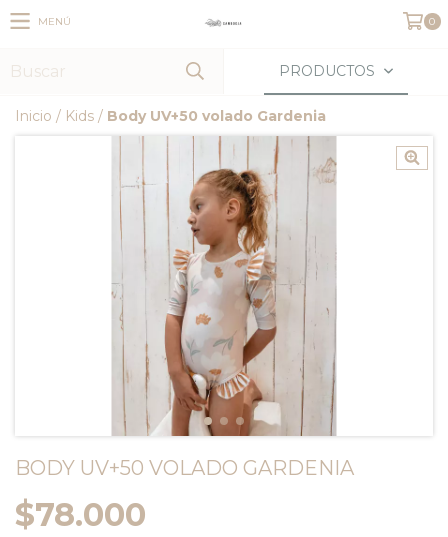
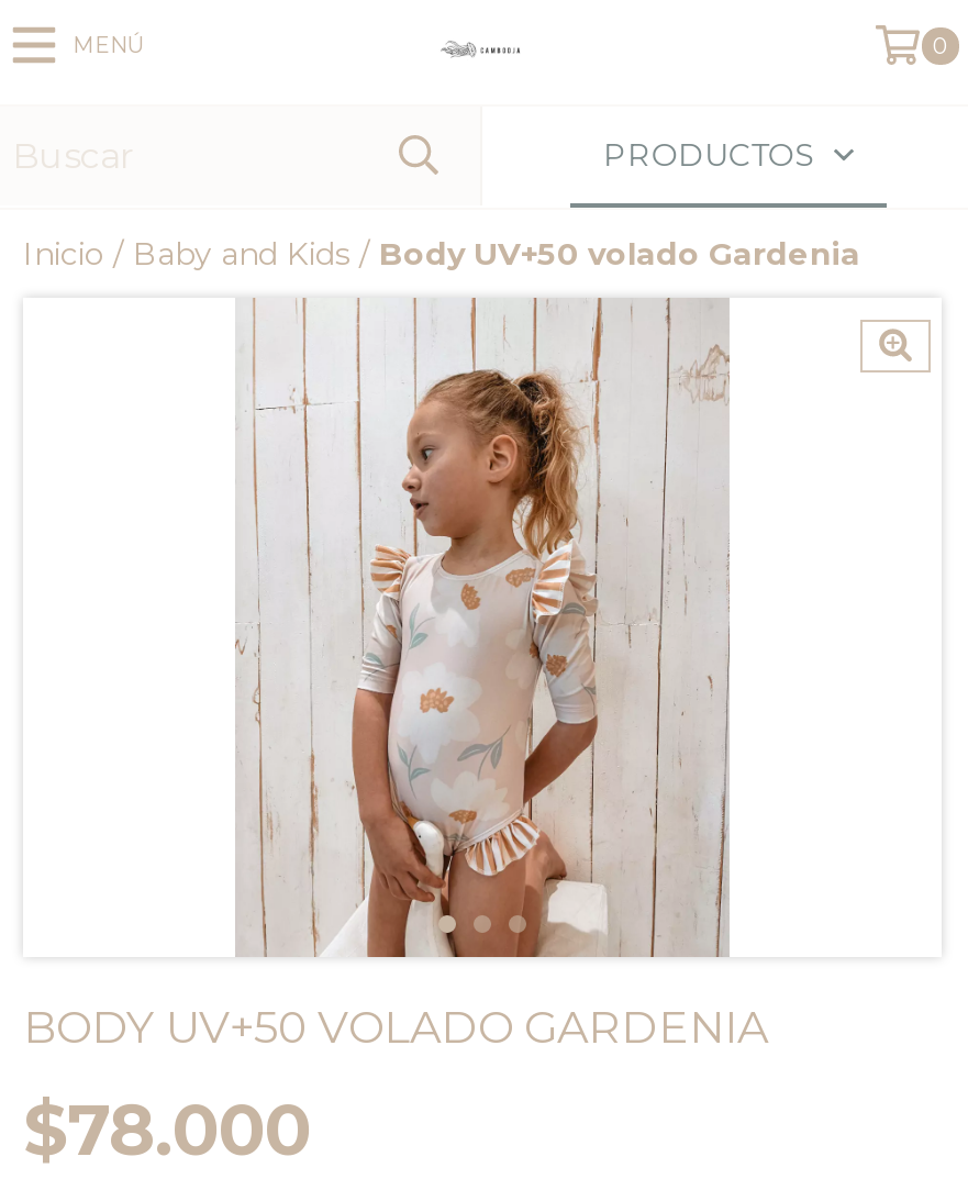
- Inicio / Kids / Body UV+50 volado Gardenia
+ Inicio / Baby and Kids / Body UV+50 volado Gardenia
